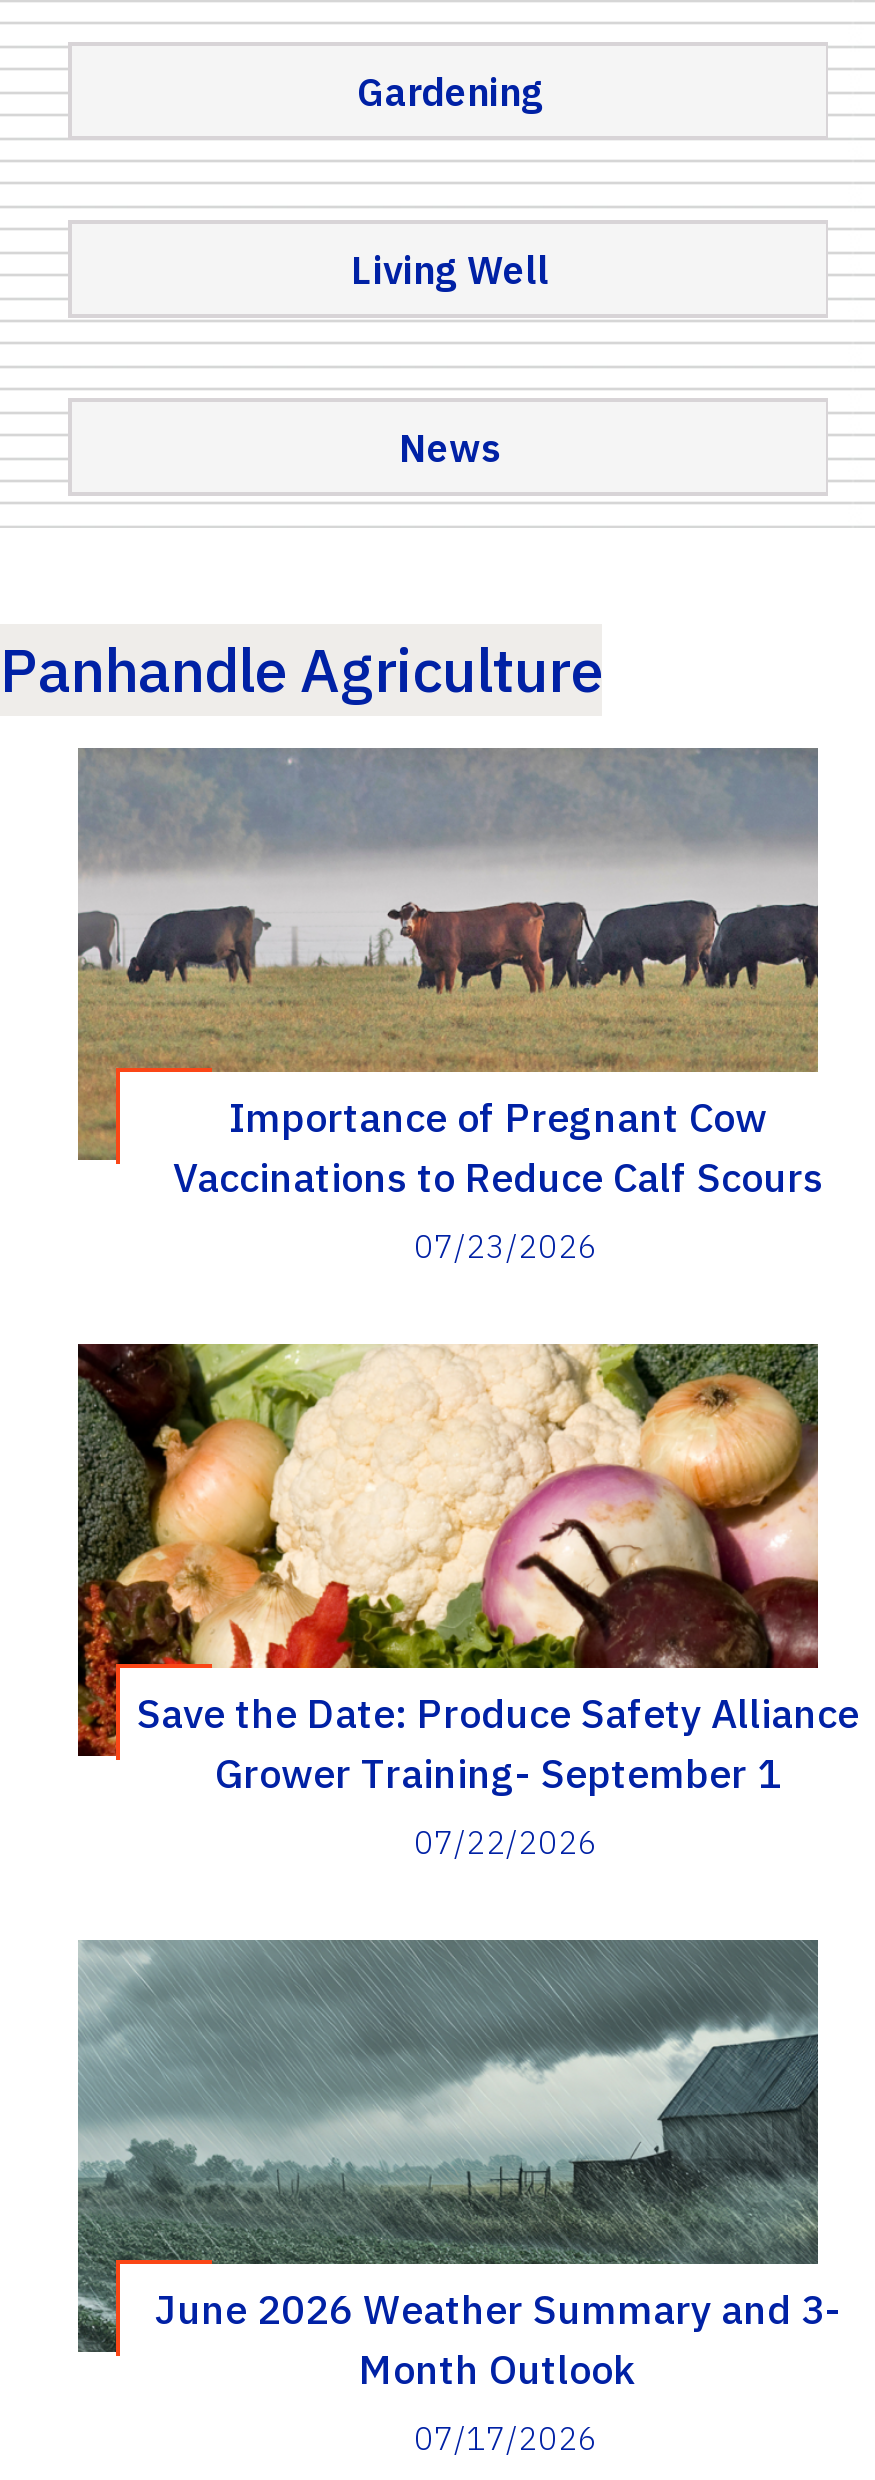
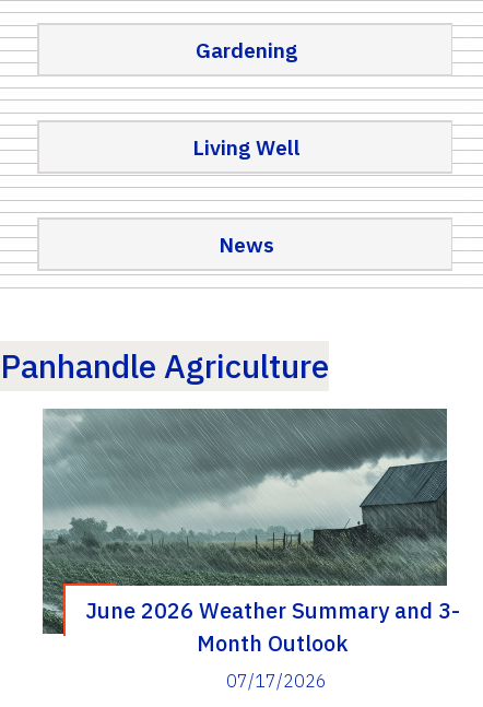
- [image]
- Importance of Pregnant Cow
- Vaccinations to Reduce Calf Scours
- 07/23/2026

- [image]
- Save the Date: Produce Safety Alliance
- Grower Training- September 1
- 07/22/2026
